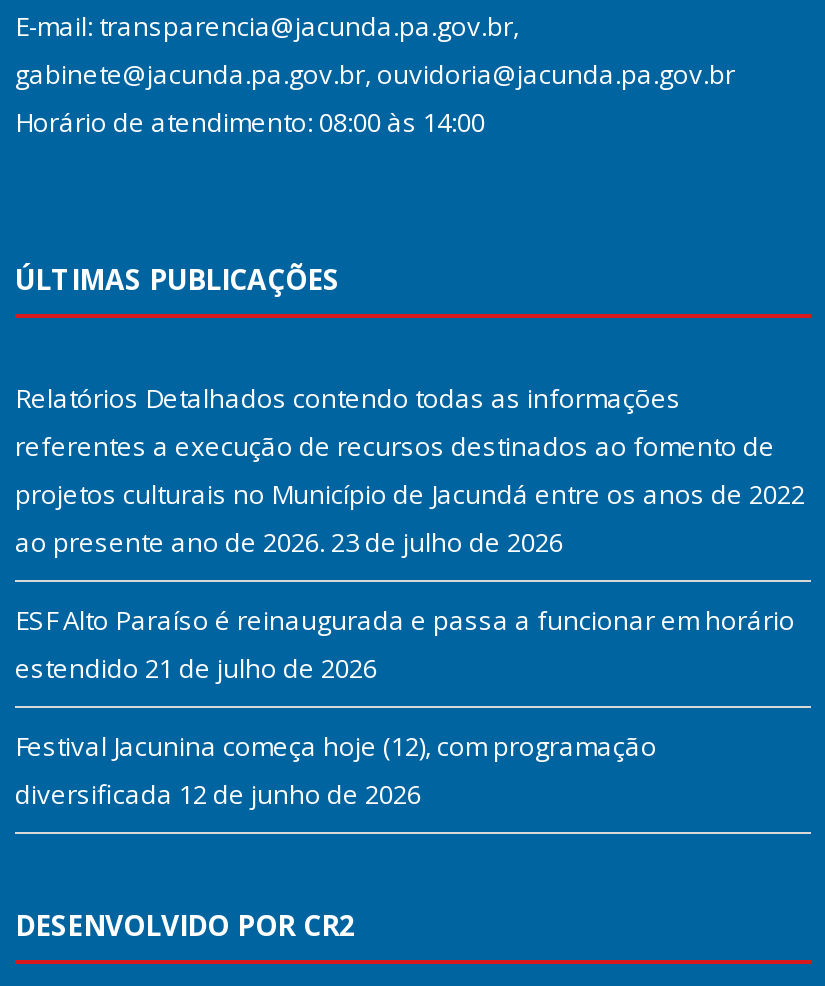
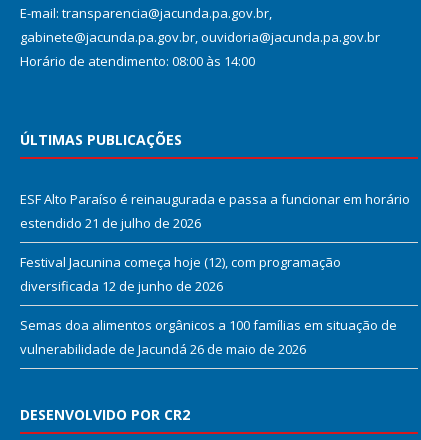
- Relatórios Detalhados contendo todas as informações
- referentes a execução de recursos destinados ao fomento de
- projetos culturais no Município de Jacundá entre os anos de 2022
- ao presente ano de 2026. 23 de julho de 2026

moved up: ESF Alto Paraíso é reinaugurada e passa a funcionar em horário | estendido 21 de julho de 2026 | Festival Jacunina começa hoje (12), com programação | diversificada 12 de junho de 2026

+ Semas doa alimentos orgânicos a 100 famílias em situação de
+ vulnerabilidade de Jacundá 26 de maio de 2026
